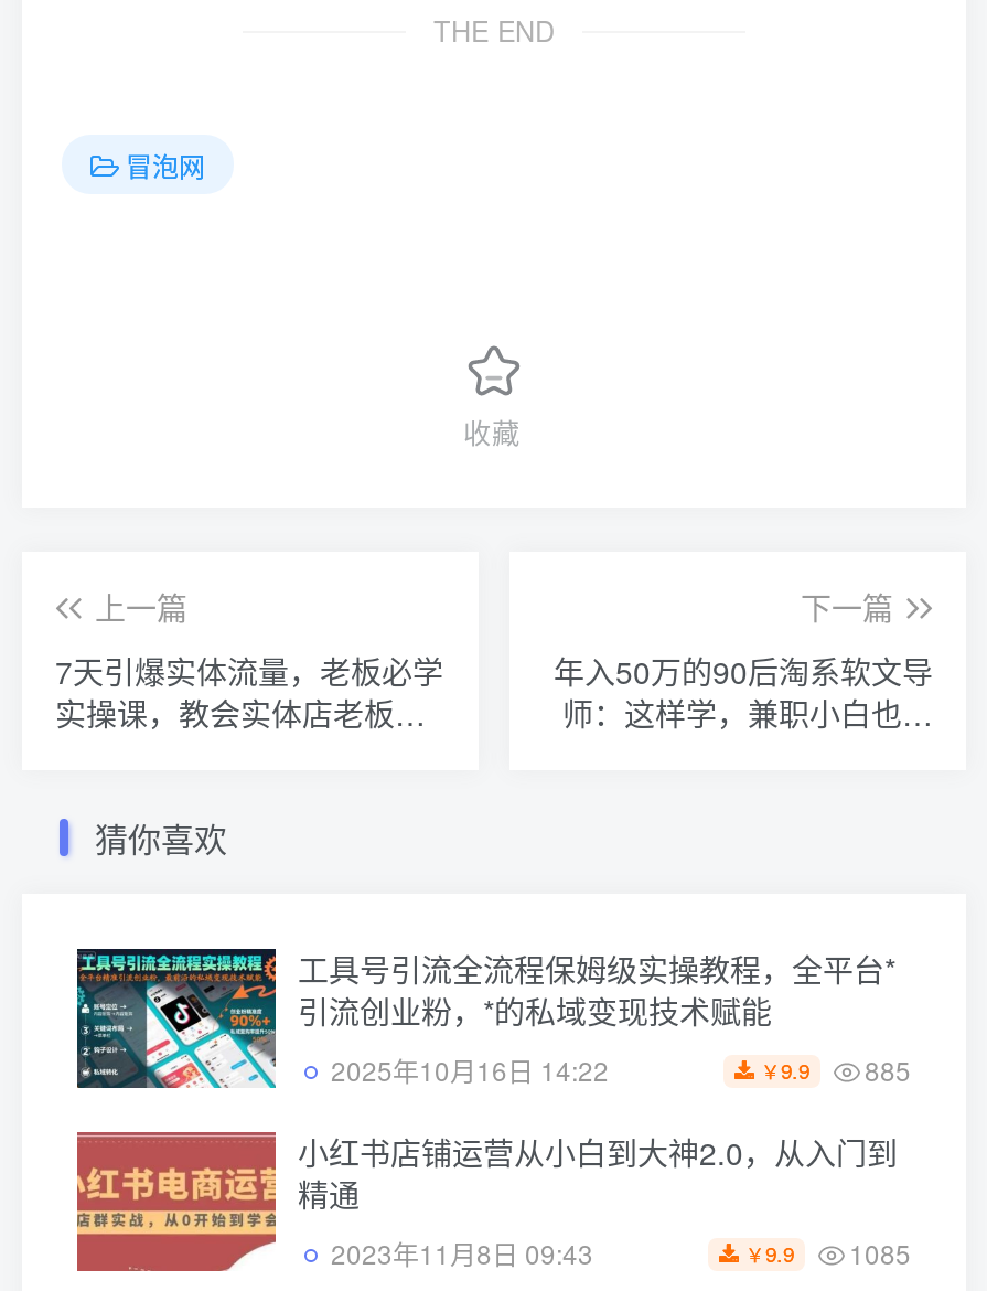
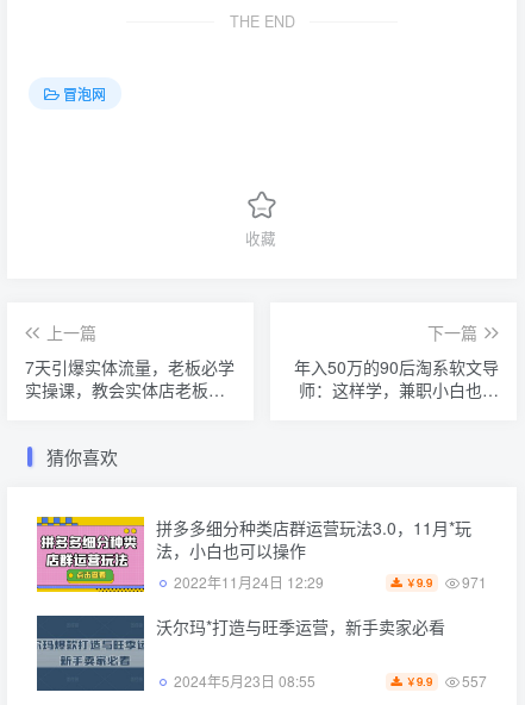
- [image]
- 工具号引流全流程保姆级实操教程，全平台*
- 引流创业粉，*的私域变现技术赋能
- 2025年10月16日 14:22
+ [image]
+ 拼多多细分种类店群运营玩法3.0，11月*玩
+ 法，小白也可以操作
+ 2022年11月24日 12:29

- [image]
- 885
- 小红书店铺运营从小白到大神2.0，从入门到
- 精通
- 2023年11月8日 09:43
+ [image]
+ 971
+ 沃尔玛*打造与旺季运营，新手卖家必看
+ 2024年5月23日 08:55

- ￥9.9 1085
+ ￥9.9 557
